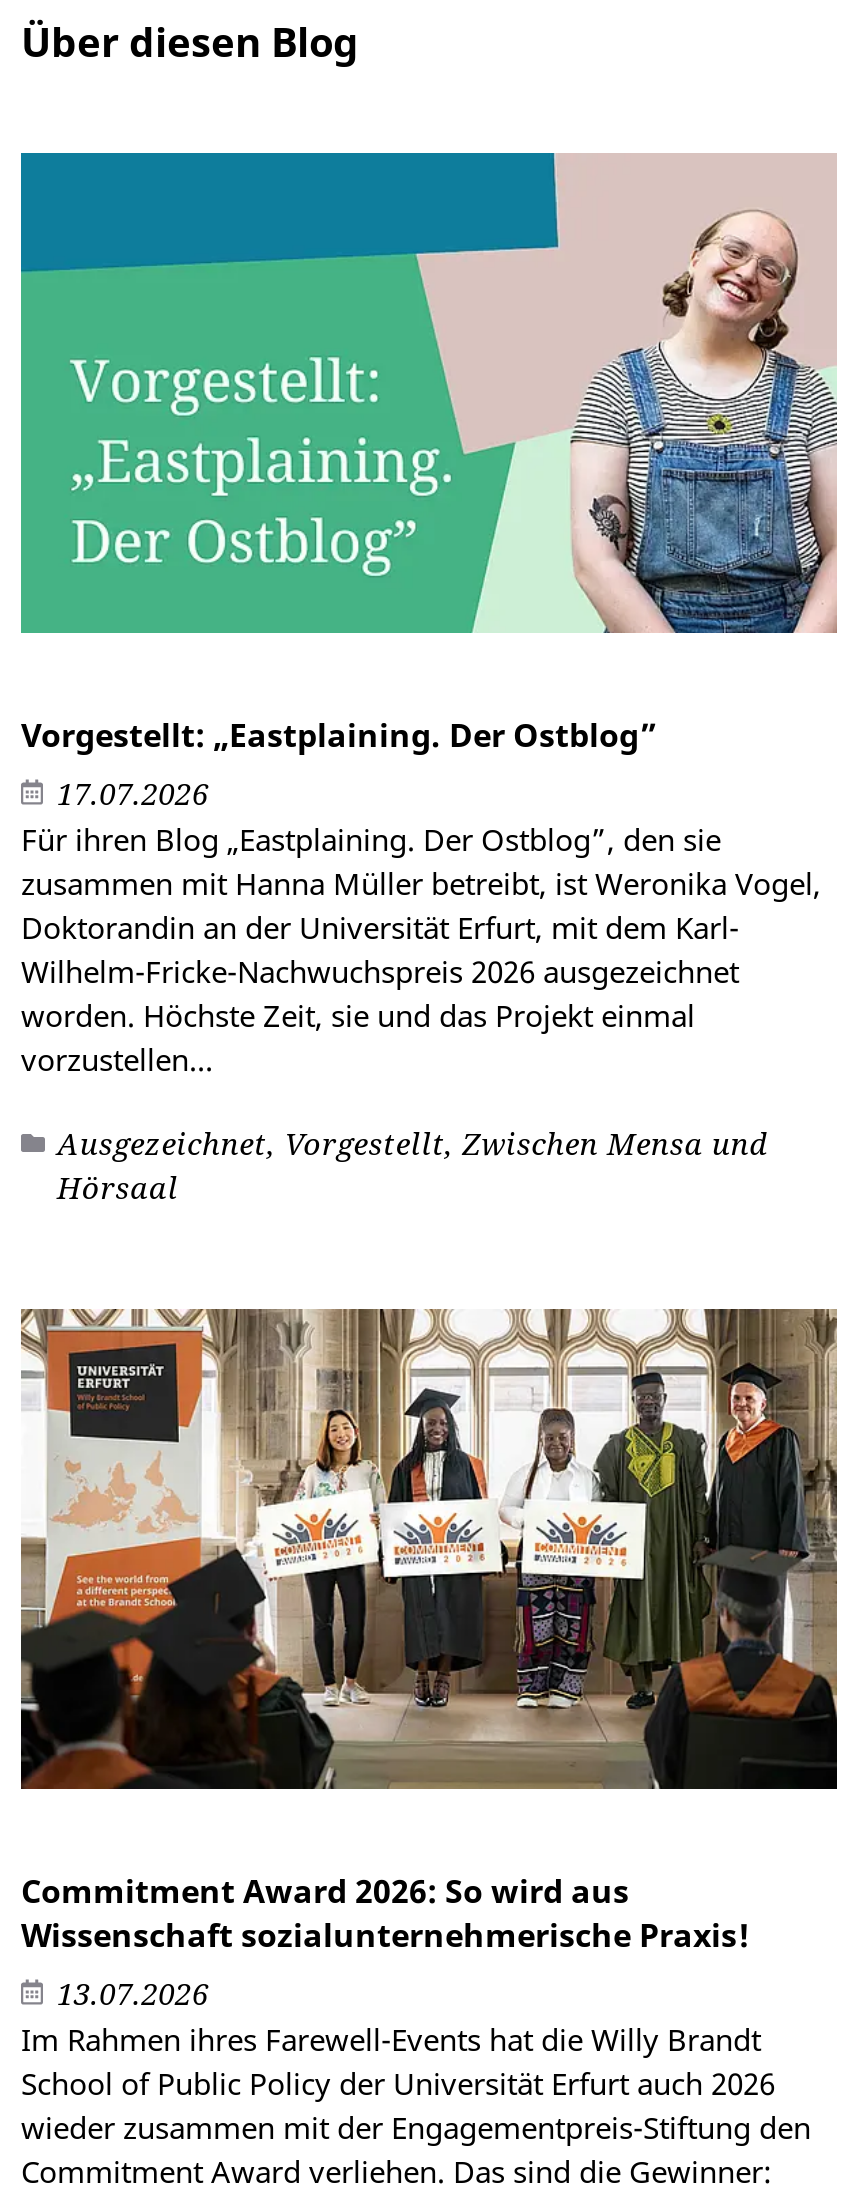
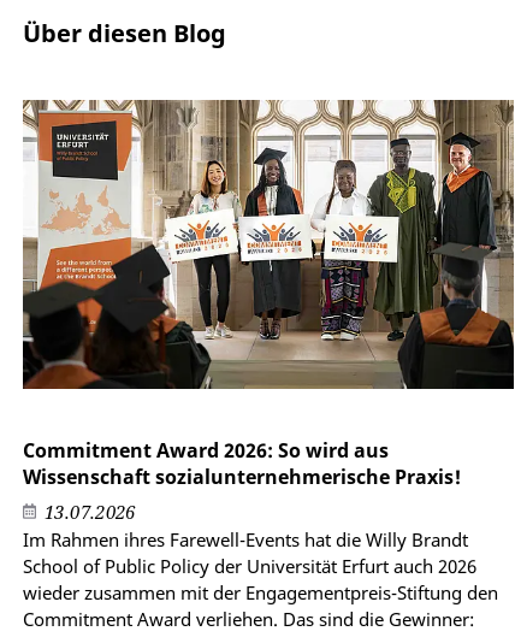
- [image]
- Vorgestellt: „Eastplaining. Der Ostblog”
- 17.07.2026
- Für ihren Blog „Eastplaining. Der Ostblog”, den sie
- zusammen mit Hanna Müller betreibt, ist Weronika Vogel,
- Doktorandin an der Universität Erfurt, mit dem Karl-
- Wilhelm-Fricke-Nachwuchspreis 2026 ausgezeichnet
- worden. Höchste Zeit, sie und das Projekt einmal
- vorzustellen…
- Ausgezeichnet, Vorgestellt, Zwischen Mensa und
- Hörsaal
